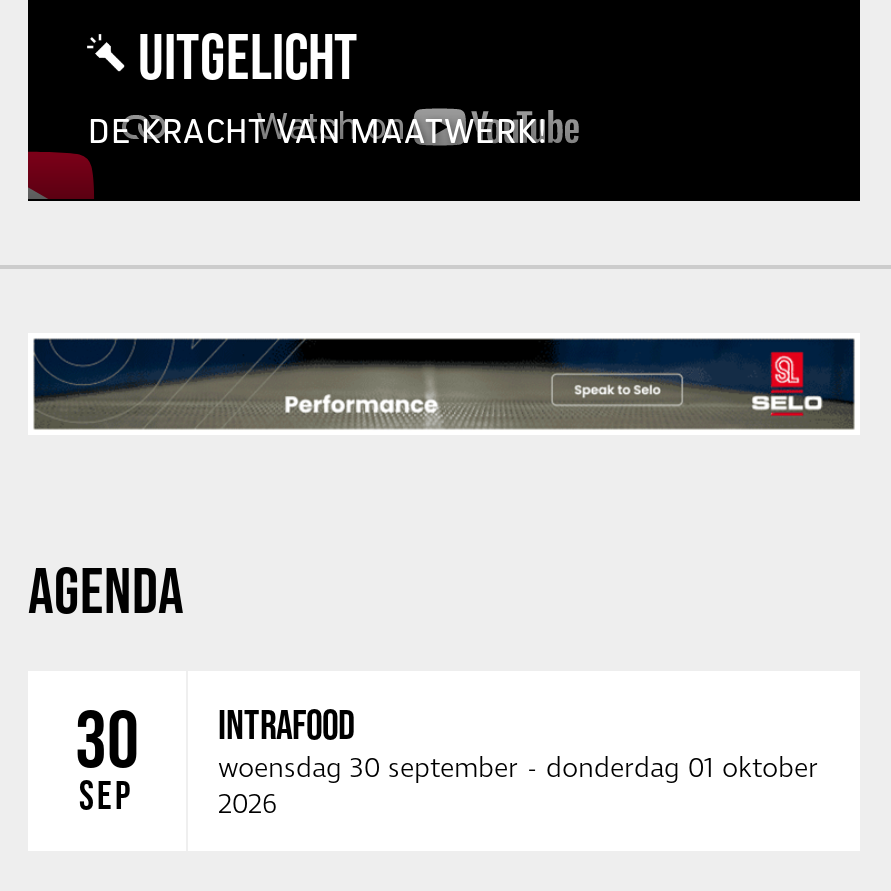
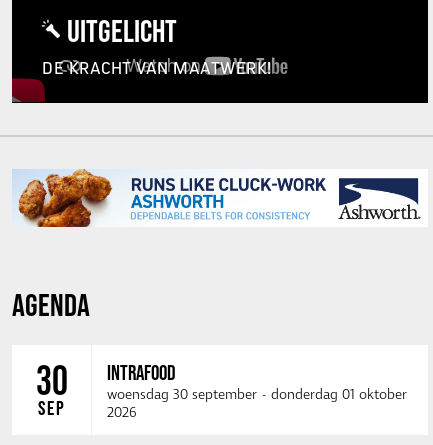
- [image]
+ [image]
